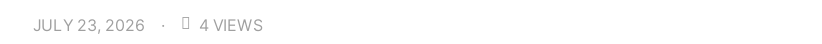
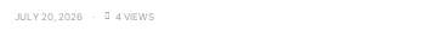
- JULY 23, 2026
+ JULY 20, 2026
